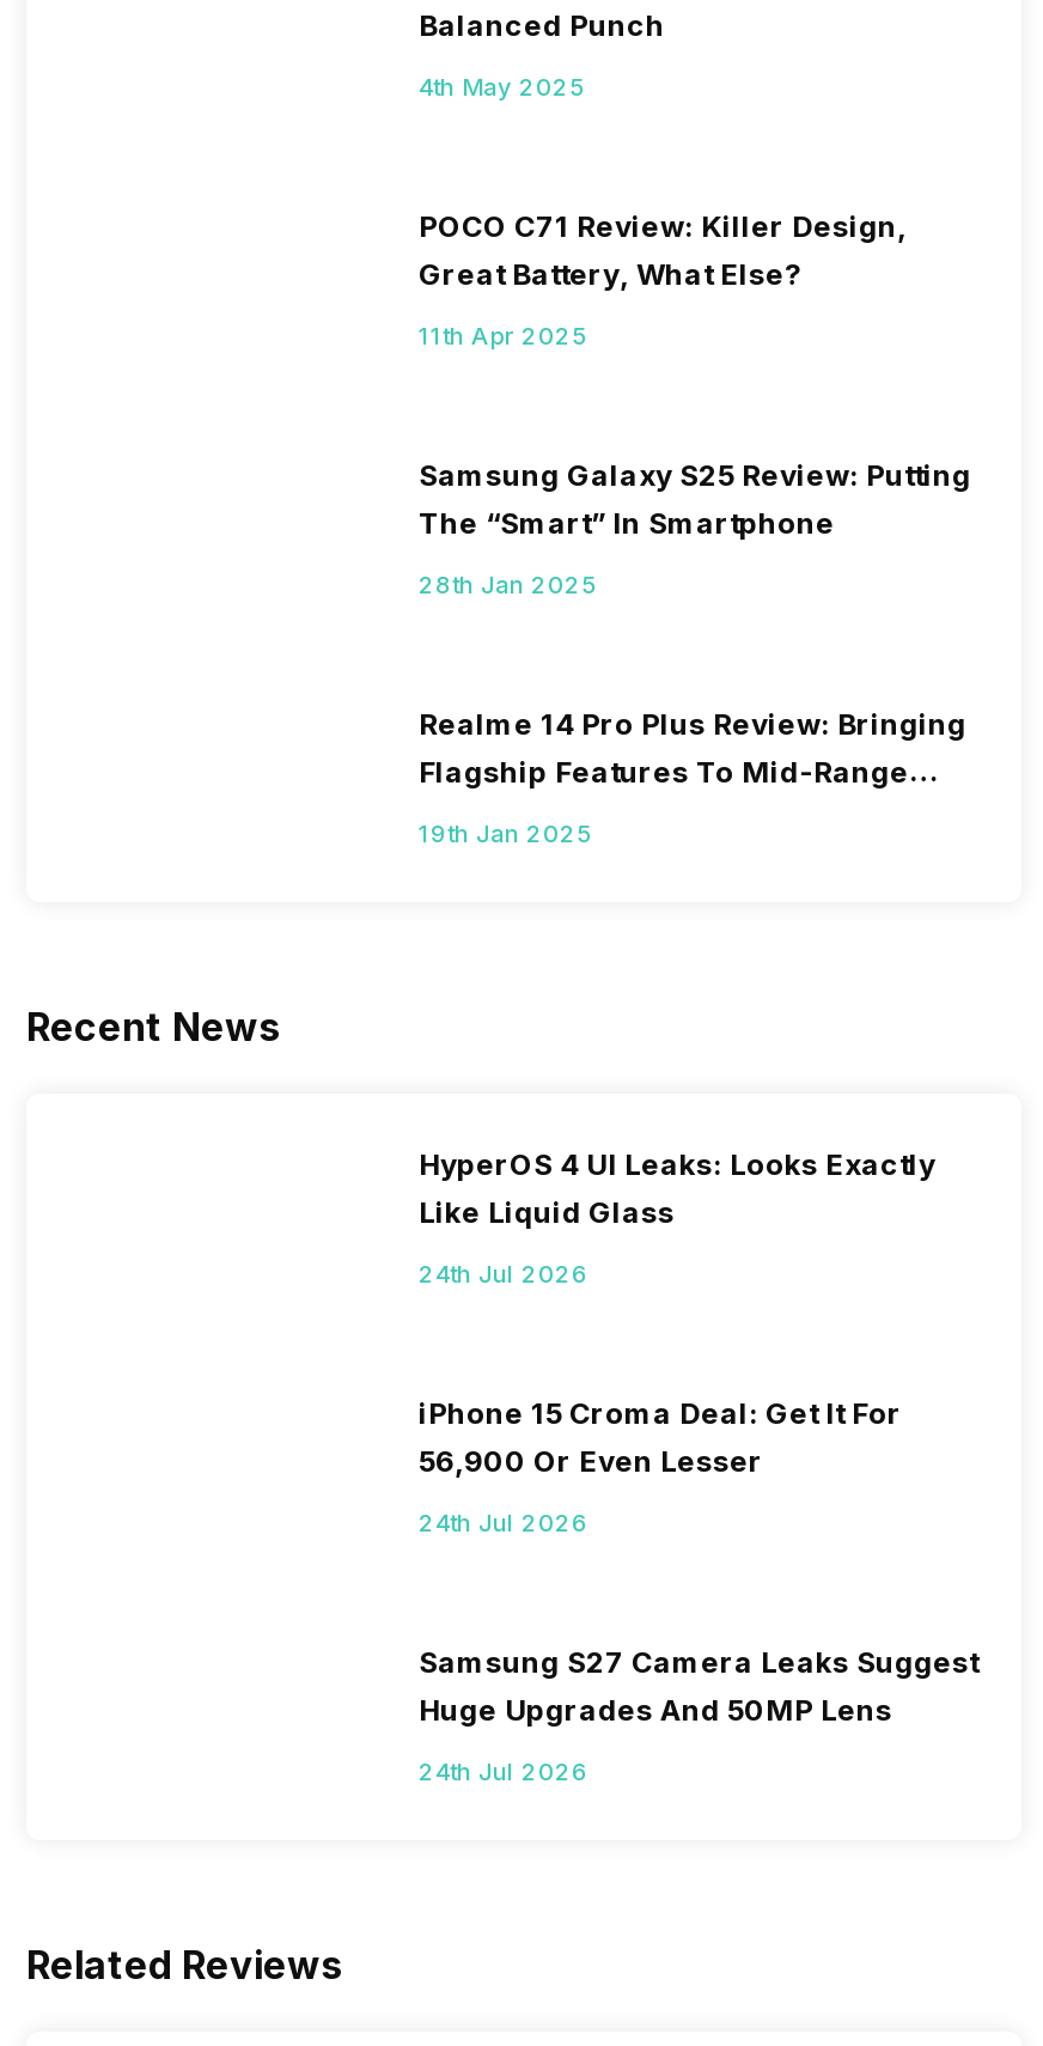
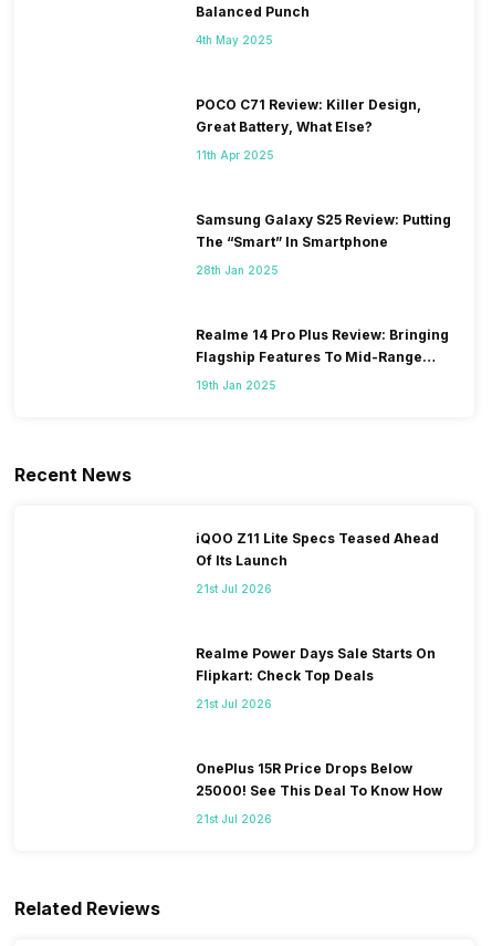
- HyperOS 4 UI Leaks: Looks Exactly
- Like Liquid Glass
+ iQOO Z11 Lite Specs Teased Ahead
+ Of Its Launch

- 24th Jul 2026
+ 21st Jul 2026

- iPhone 15 Croma Deal: Get It For
- 56,900 Or Even Lesser
+ Realme Power Days Sale Starts On
+ Flipkart: Check Top Deals

- 24th Jul 2026
+ 21st Jul 2026

- Samsung S27 Camera Leaks Suggest
- Huge Upgrades And 50MP Lens
+ OnePlus 15R Price Drops Below
+ 25000! See This Deal To Know How

- 24th Jul 2026
+ 21st Jul 2026
